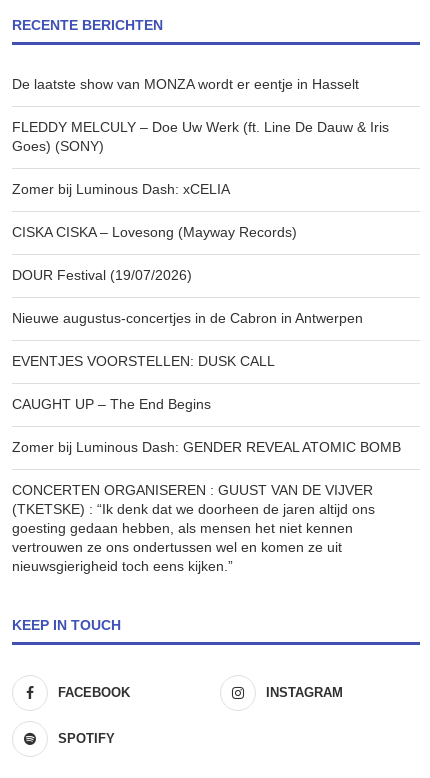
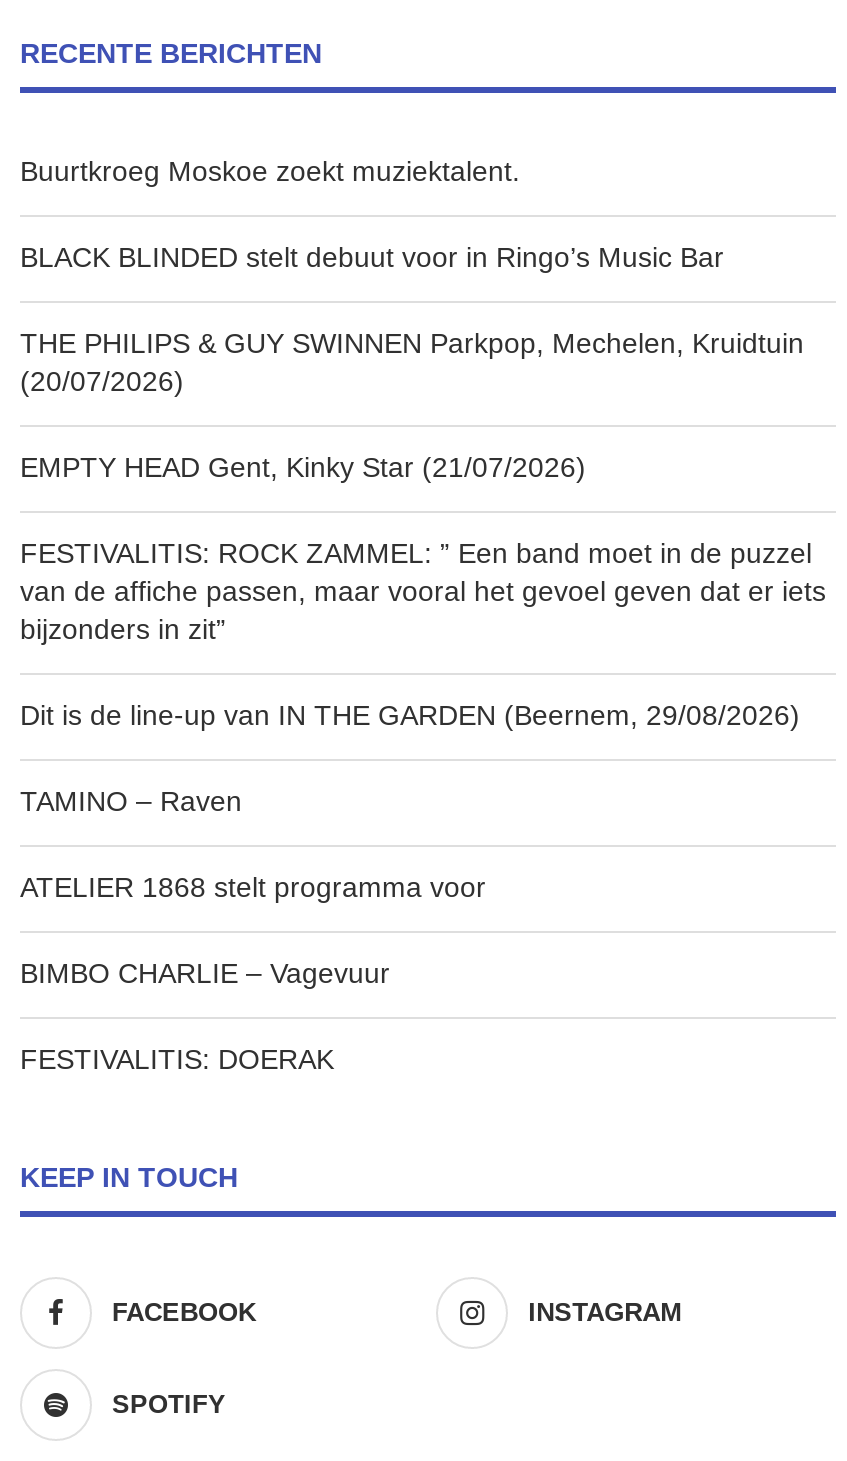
- De laatste show van MONZA wordt er eentje in Hasselt
+ Buurtkroeg Moskoe zoekt muziektalent.

- FLEDDY MELCULY – Doe Uw Werk (ft. Line De Dauw & Iris
- Goes) (SONY)
+ BLACK BLINDED stelt debuut voor in Ringo’s Music Bar

- Zomer bij Luminous Dash: xCELIA
+ THE PHILIPS & GUY SWINNEN Parkpop, Mechelen, Kruidtuin
+ (20/07/2026)

- CISKA CISKA – Lovesong (Mayway Records)
+ EMPTY HEAD Gent, Kinky Star (21/07/2026)

- DOUR Festival (19/07/2026)
+ FESTIVALITIS: ROCK ZAMMEL: ” Een band moet in de puzzel
+ van de affiche passen, maar vooral het gevoel geven dat er iets
+ bijzonders in zit”

- Nieuwe augustus-concertjes in de Cabron in Antwerpen
+ Dit is de line-up van IN THE GARDEN (Beernem, 29/08/2026)

- EVENTJES VOORSTELLEN: DUSK CALL
+ TAMINO – Raven

- CAUGHT UP – The End Begins
+ ATELIER 1868 stelt programma voor

- Zomer bij Luminous Dash: GENDER REVEAL ATOMIC BOMB
+ BIMBO CHARLIE – Vagevuur

- CONCERTEN ORGANISEREN : GUUST VAN DE VIJVER
- (TKETSKE) : “Ik denk dat we doorheen de jaren altijd ons
- goesting gedaan hebben, als mensen het niet kennen
- vertrouwen ze ons ondertussen wel en komen ze uit
- nieuwsgierigheid toch eens kijken.”
+ FESTIVALITIS: DOERAK
